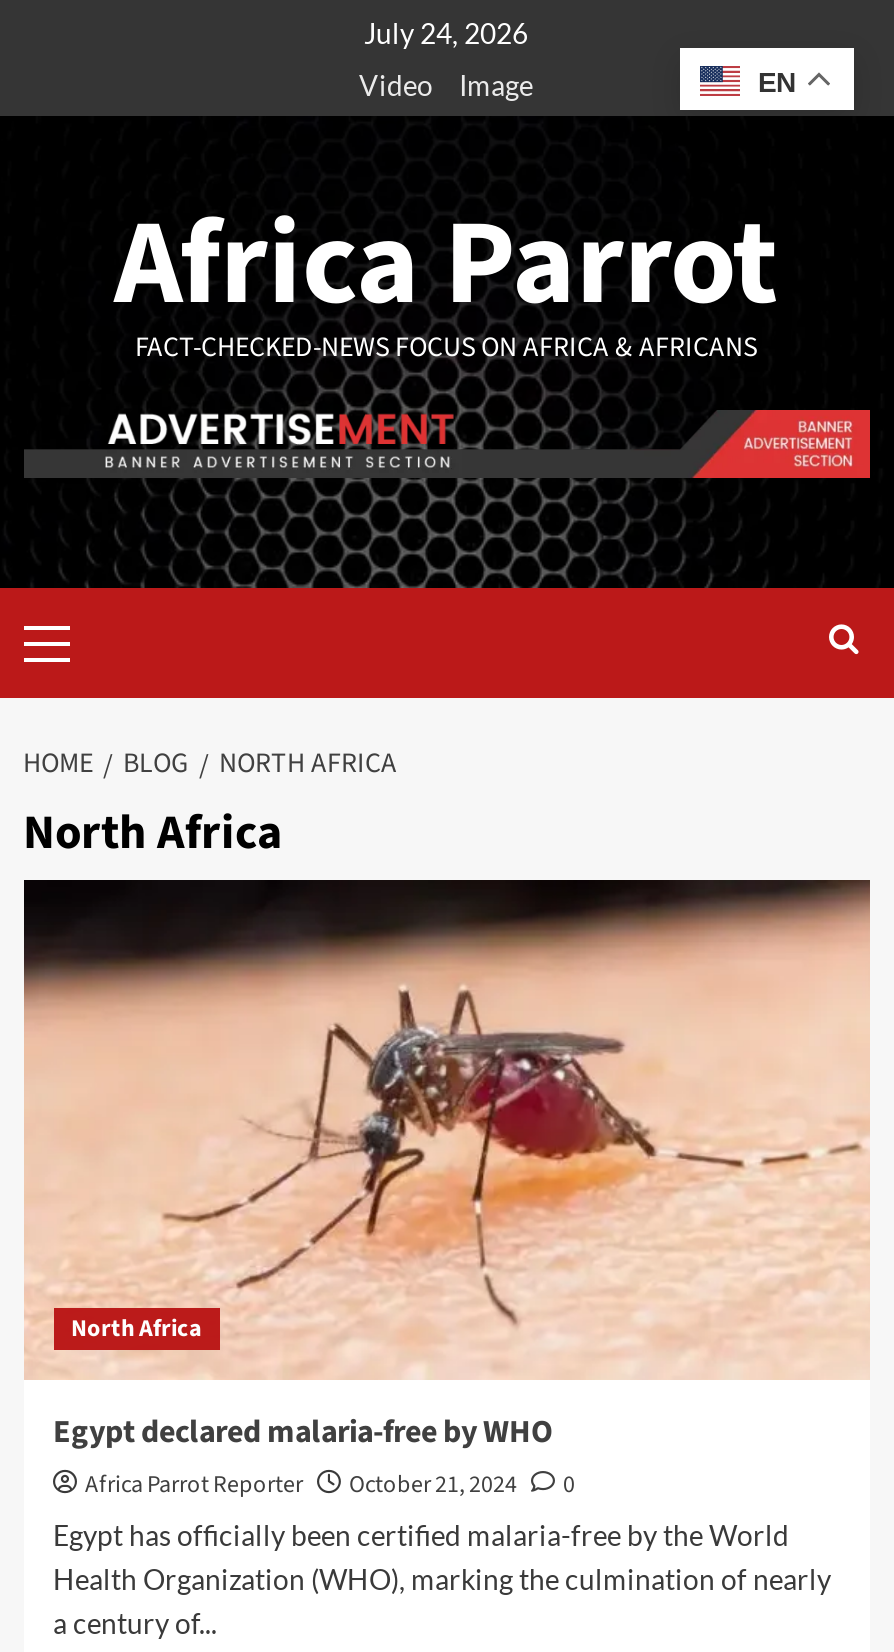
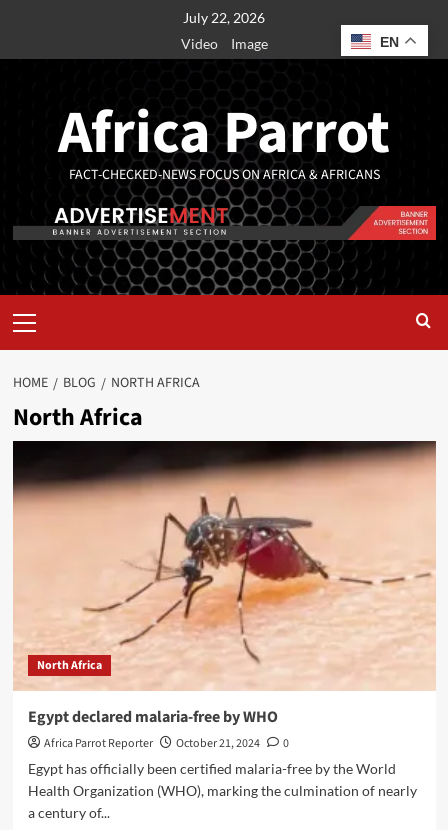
- July 24, 2026
+ July 22, 2026
